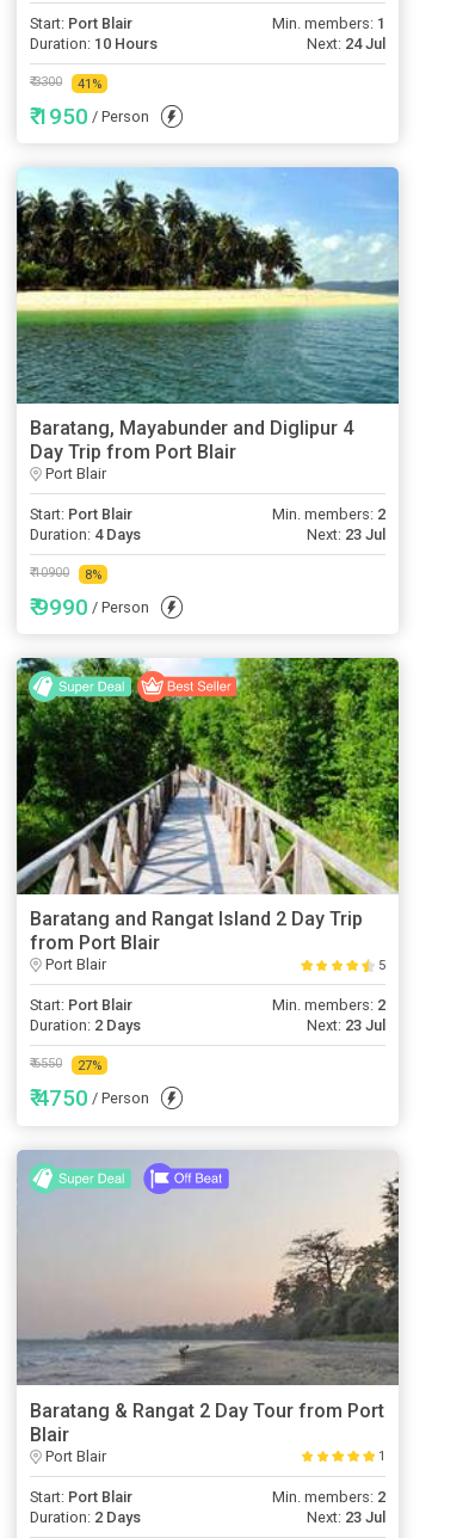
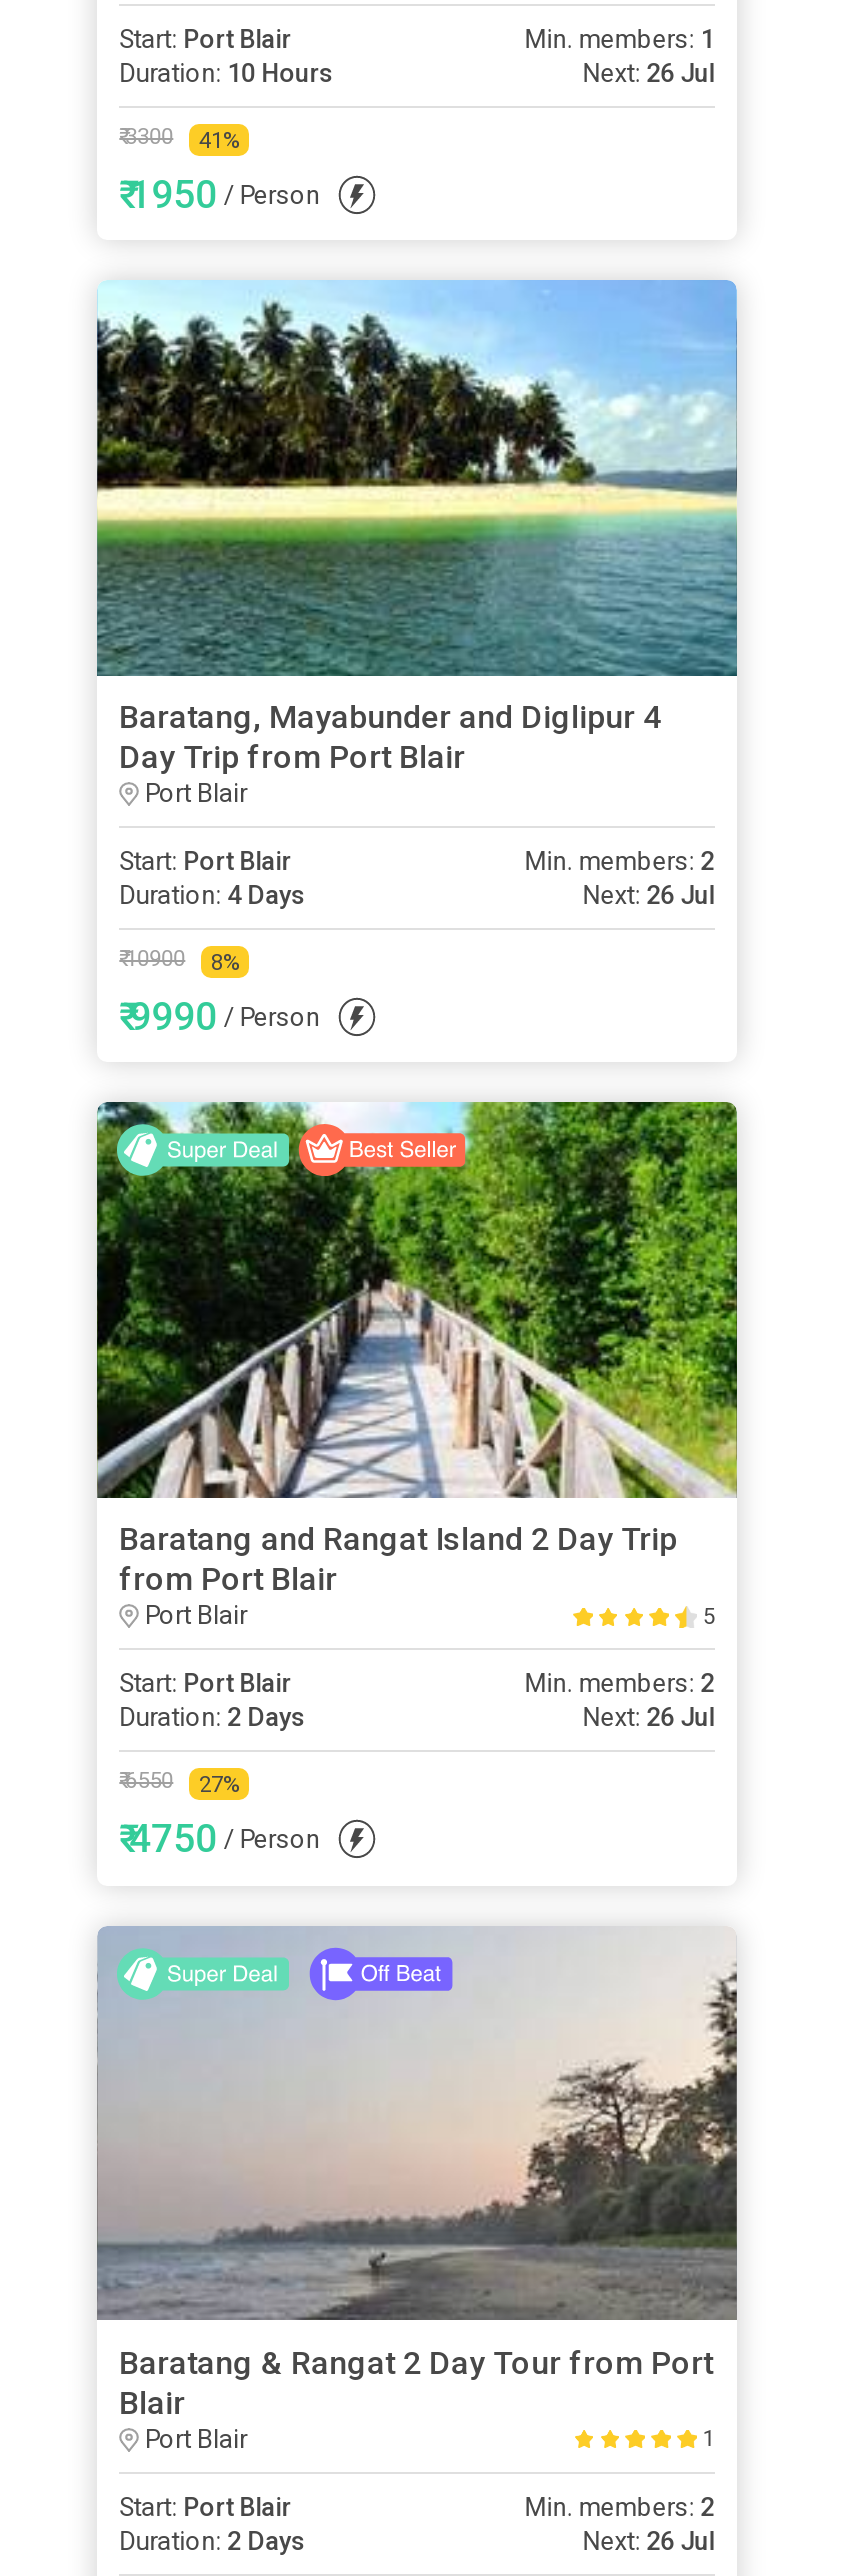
- Next: 24 Jul
+ Next: 26 Jul

- Next: 23 Jul
+ Next: 26 Jul

- Next: 23 Jul
+ Next: 26 Jul

- Next: 23 Jul
+ Next: 26 Jul
